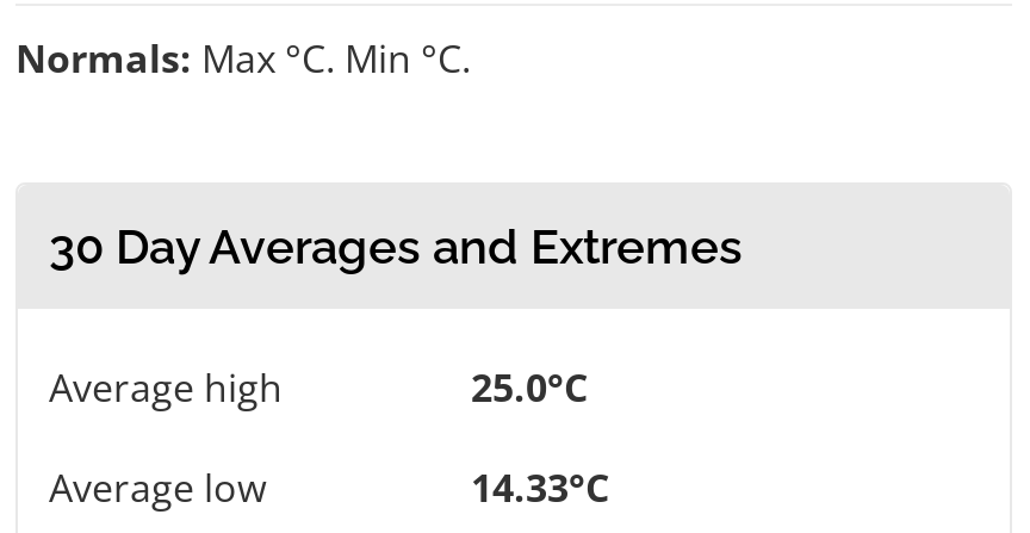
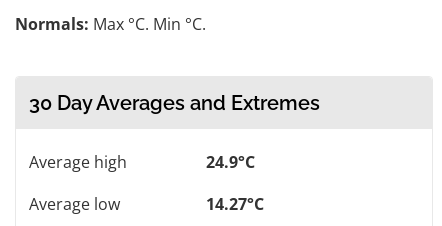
- 25.0°C
+ 24.9°C

- 14.33°C
+ 14.27°C
